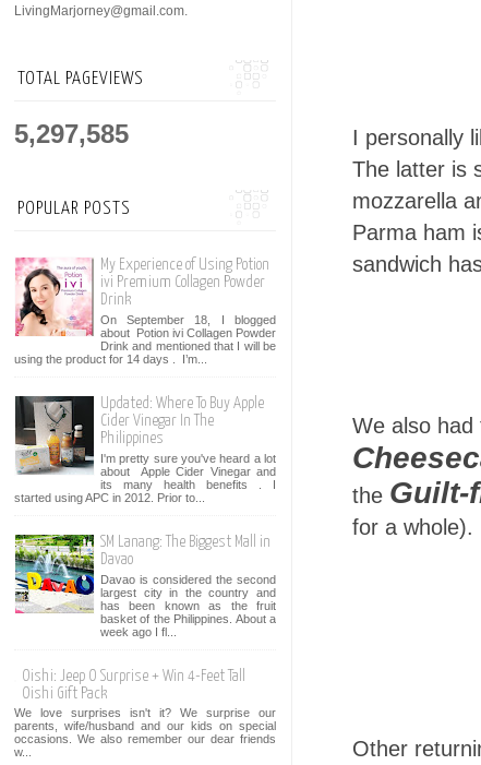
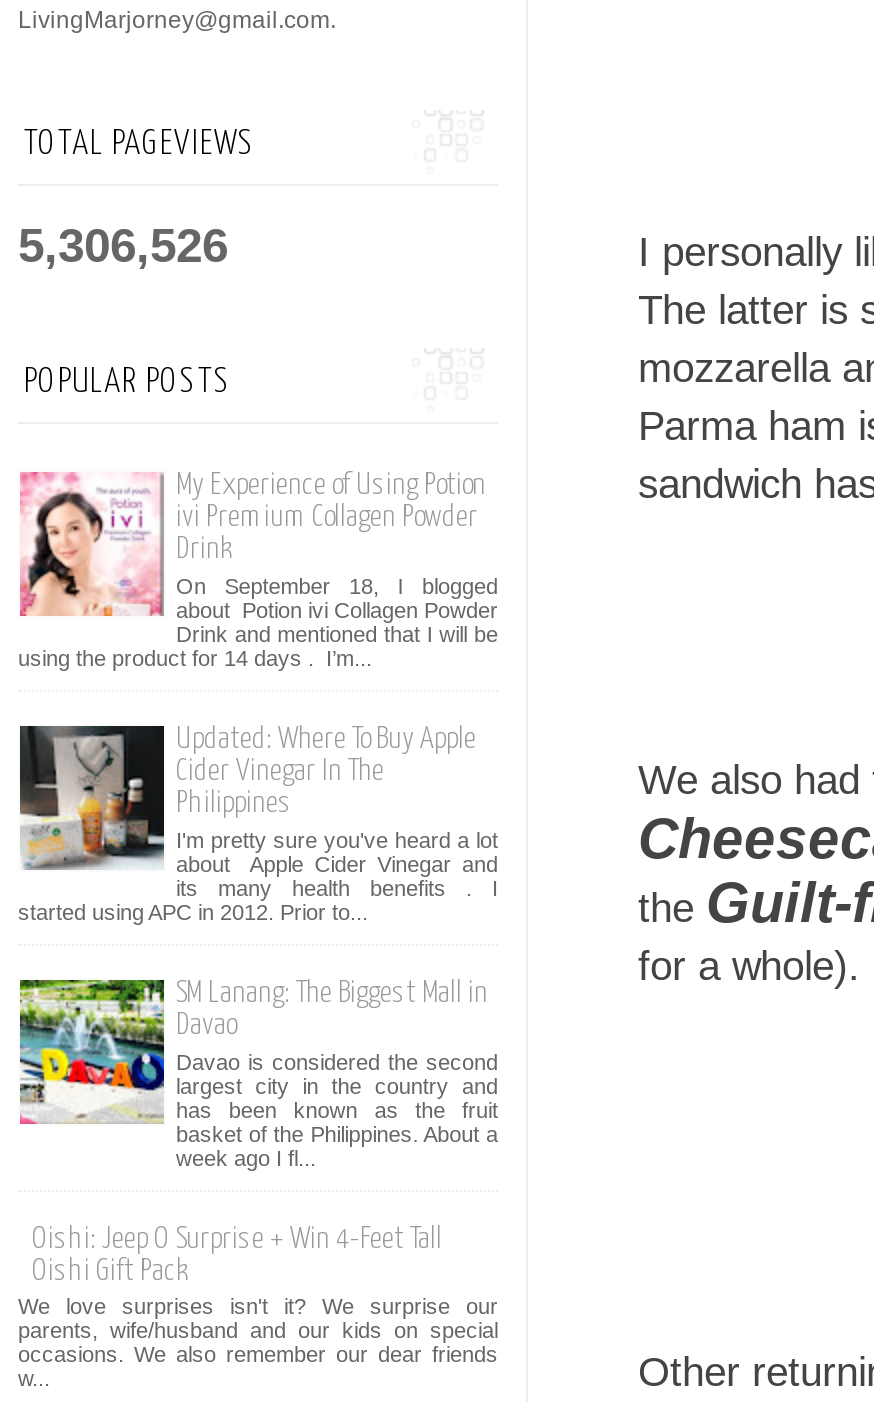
- 5,297,585
+ 5,306,526
